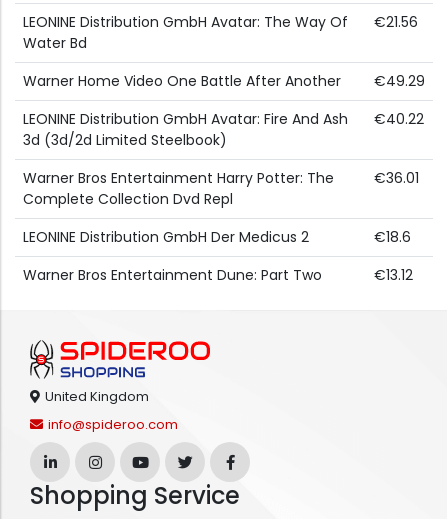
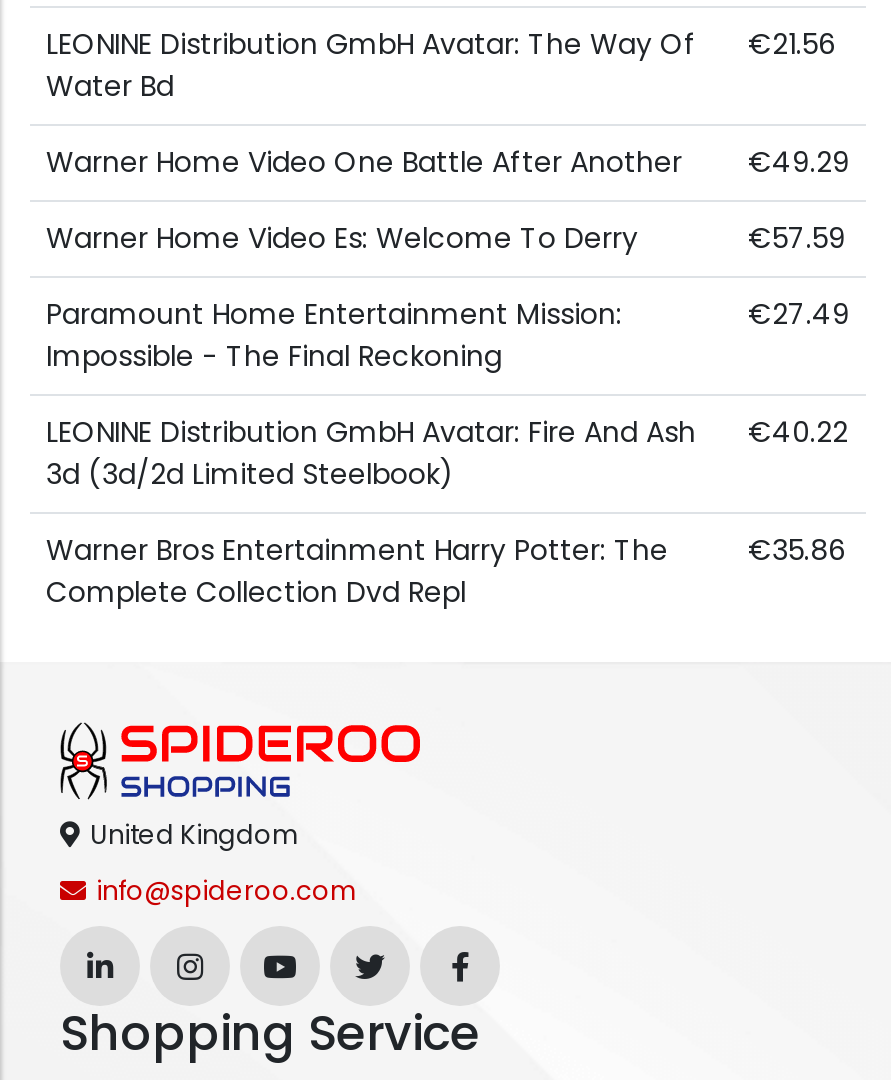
+ Warner Home Video Es: Welcome To Derry
+ €57.59
+ Paramount Home Entertainment Mission:
+ Impossible - The Final Reckoning

+ €27.49

moved down: LEONINE Distribution GmbH Avatar: Fire And Ash | 3d (3d/2d Limited Steelbook) | €40.22 | Warner Bros Entertainment Harry Potter: The | Complete Collection Dvd Repl

- €36.01
- LEONINE Distribution GmbH Der Medicus 2
- €18.6
- Warner Bros Entertainment Dune: Part Two
- €13.12
+ €35.86
